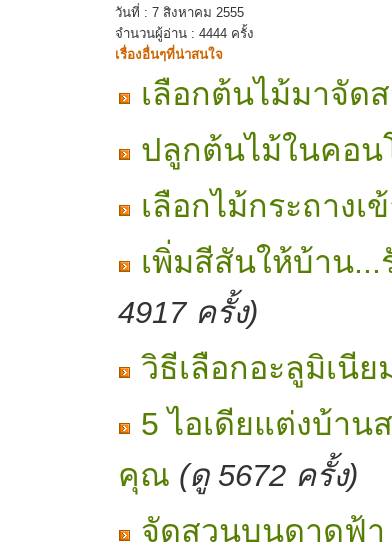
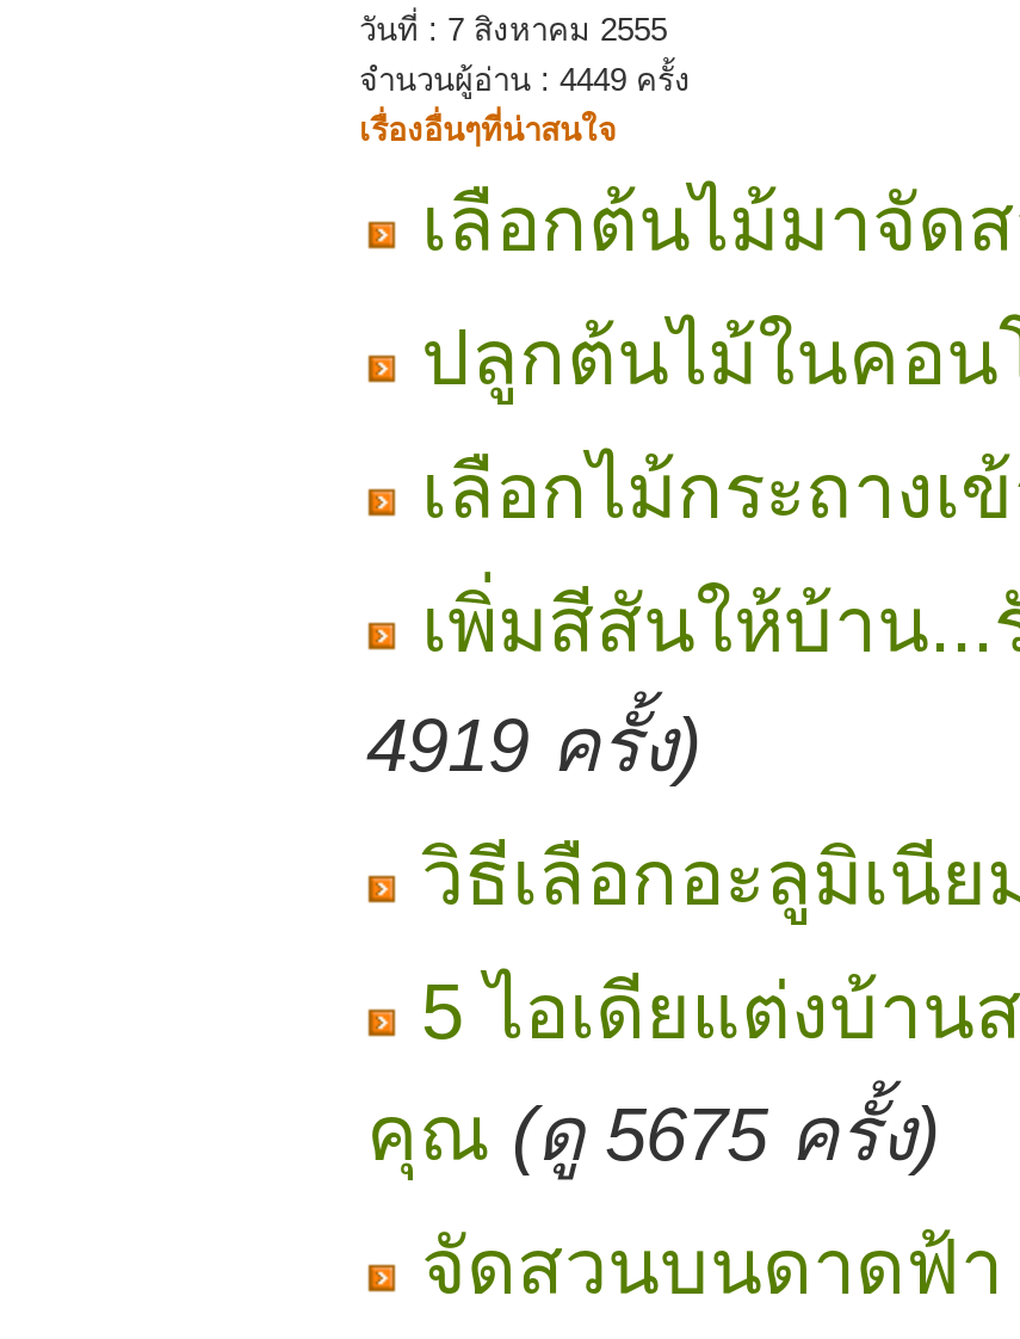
- จำนวนผู้อ่าน : 4444 ครั้ง
+ จำนวนผู้อ่าน : 4449 ครั้ง

- 4917 ครั้ง)
+ 4919 ครั้ง)

- คุณ (ดู 5672 ครั้ง)
+ คุณ (ดู 5675 ครั้ง)
